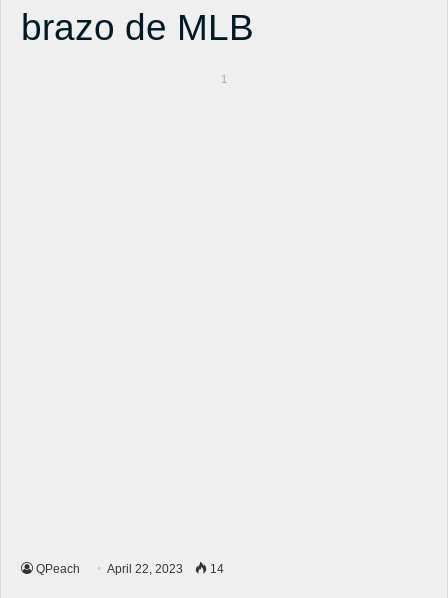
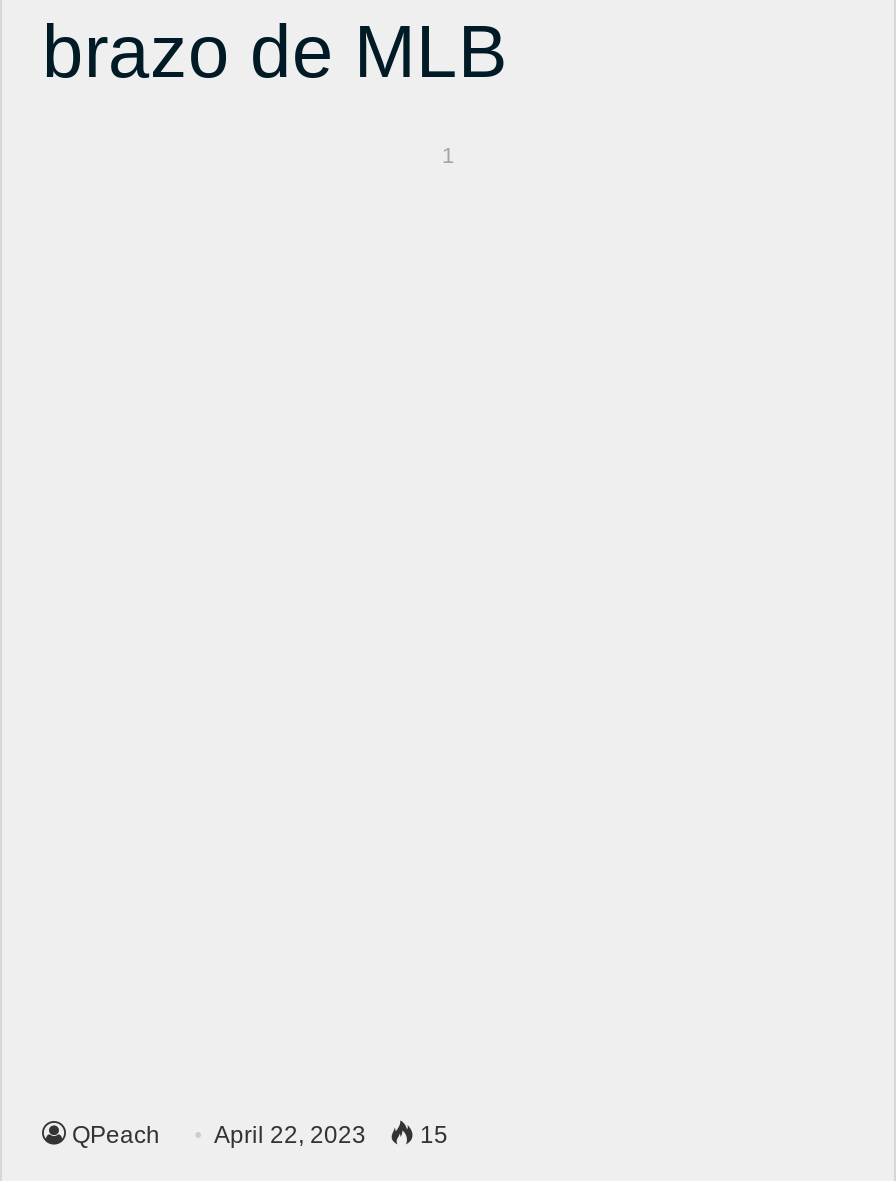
- QPeach April 22, 2023 14
+ QPeach April 22, 2023 15
